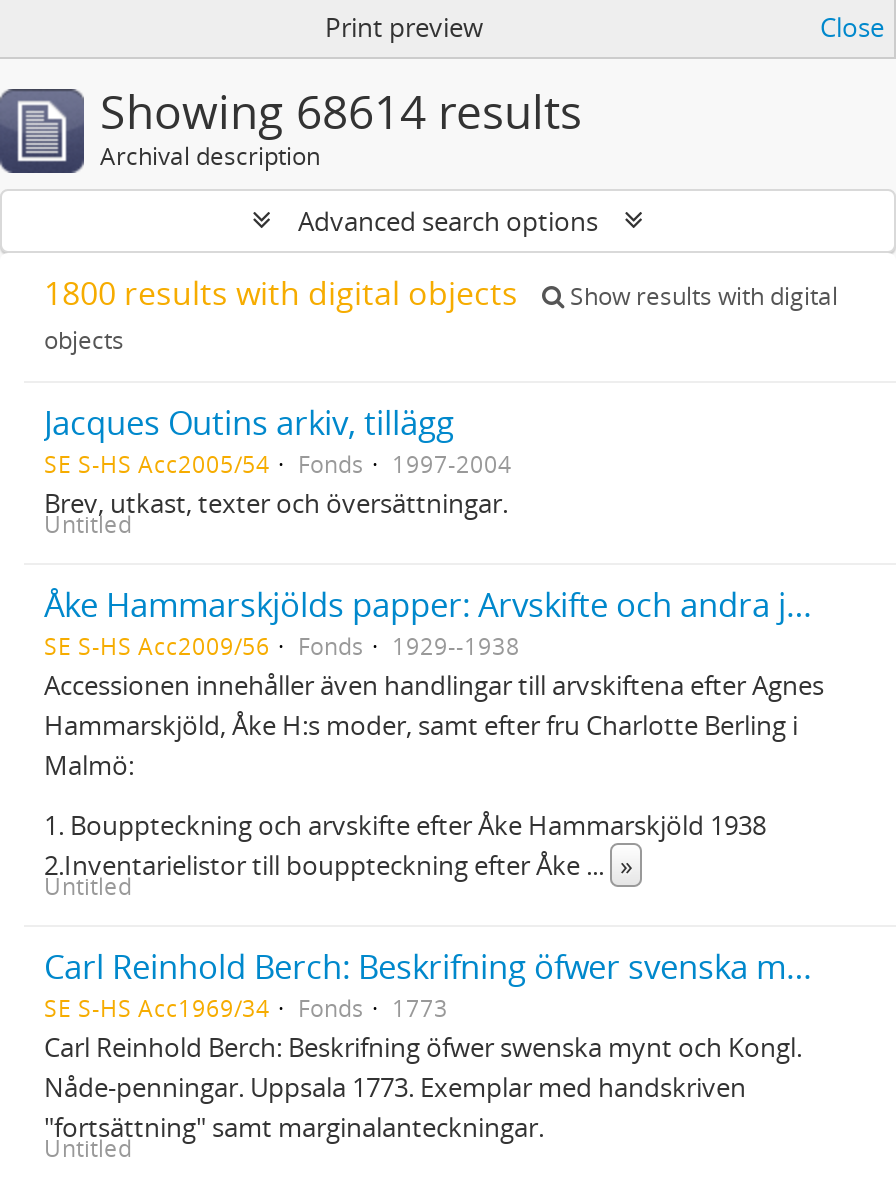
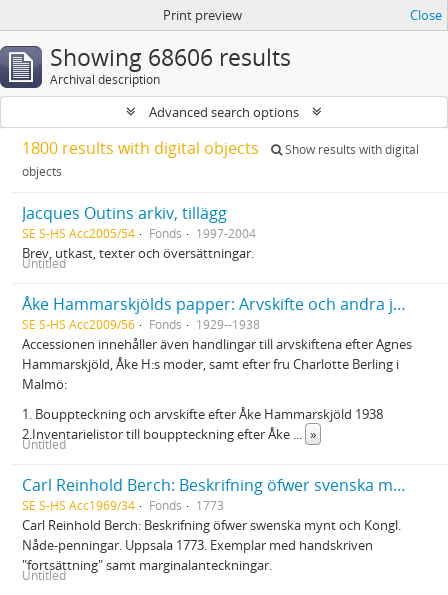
- Showing 68614 results
+ Showing 68606 results
